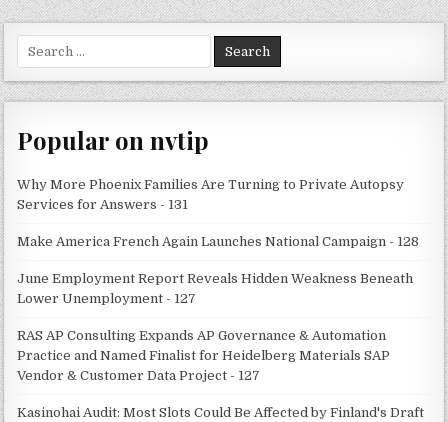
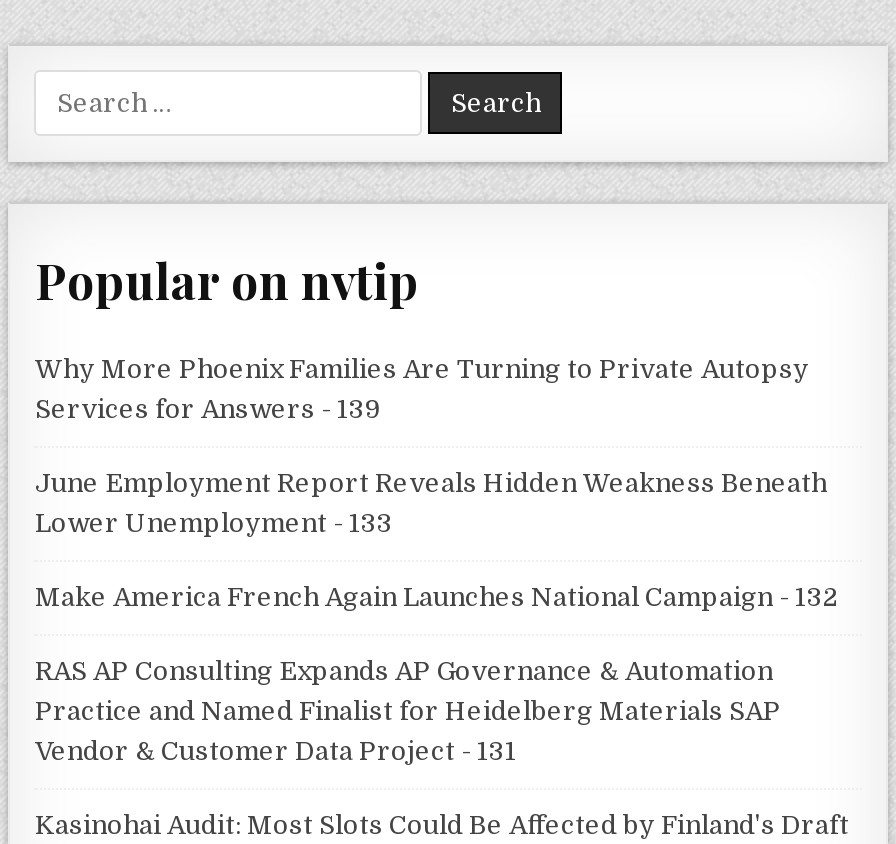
- Services for Answers - 131
- Make America French Again Launches National Campaign - 128
+ Services for Answers - 139

moved up: June Employment Report Reveals Hidden Weakness Beneath

- Lower Unemployment - 127
+ Lower Unemployment - 133
+ Make America French Again Launches National Campaign - 132

- Vendor & Customer Data Project - 127
+ Vendor & Customer Data Project - 131
